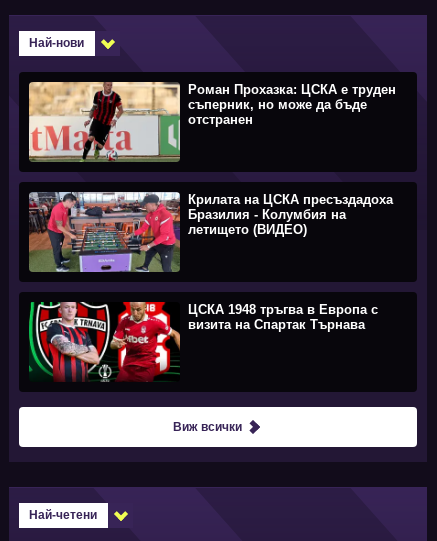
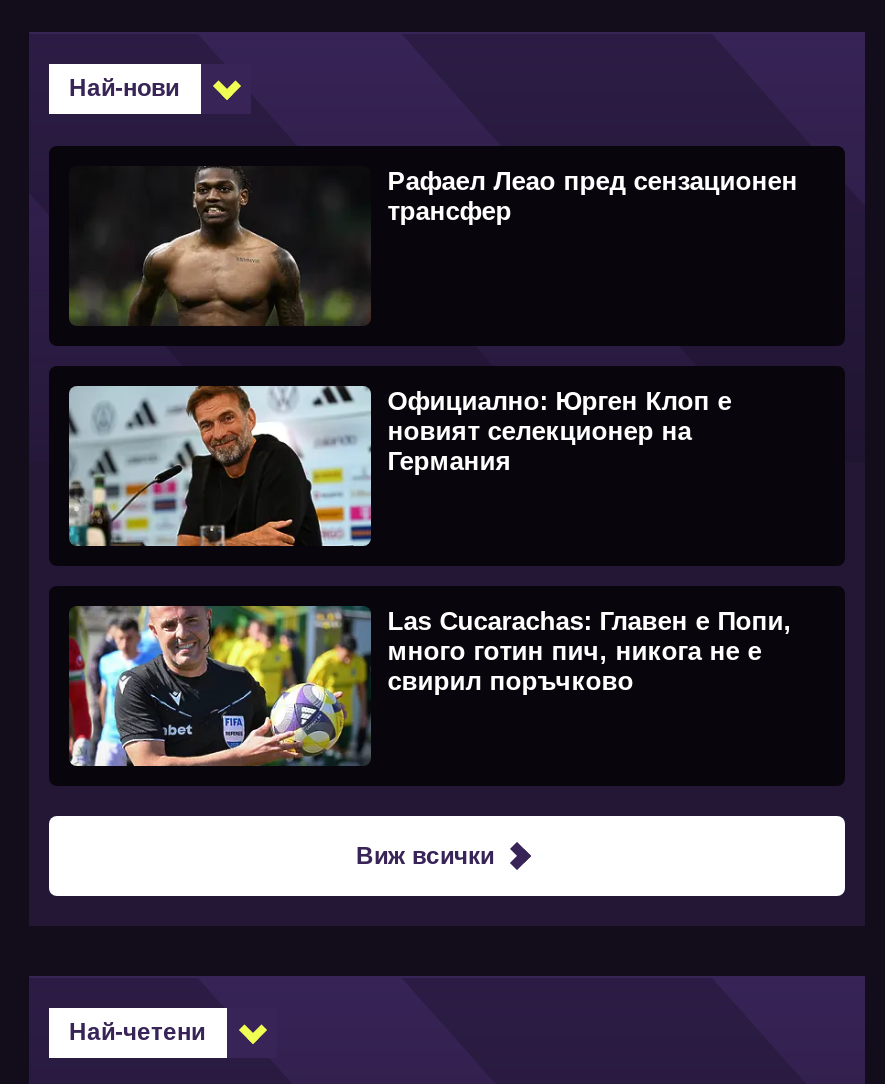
- [image]
- Роман Прохазка: ЦСКА е труден
- съперник, но може да бъде
- отстранен
+ [image]
+ Рафаел Леао пред сензационен
+ трансфер

- [image]
- Крилата на ЦСКА пресъздадоха
- Бразилия - Колумбия на
- летището (ВИДЕО)
+ [image]
+ Официално: Юрген Клоп е
+ новият селекционер на
+ Германия

- [image]
- ЦСКА 1948 тръгва в Европа с
- визита на Спартак Търнава
+ [image]
+ Las Cucarachas: Главен е Попи,
+ много готин пич, никога не е
+ свирил поръчково
